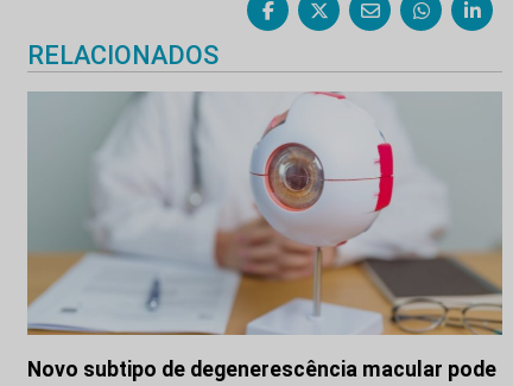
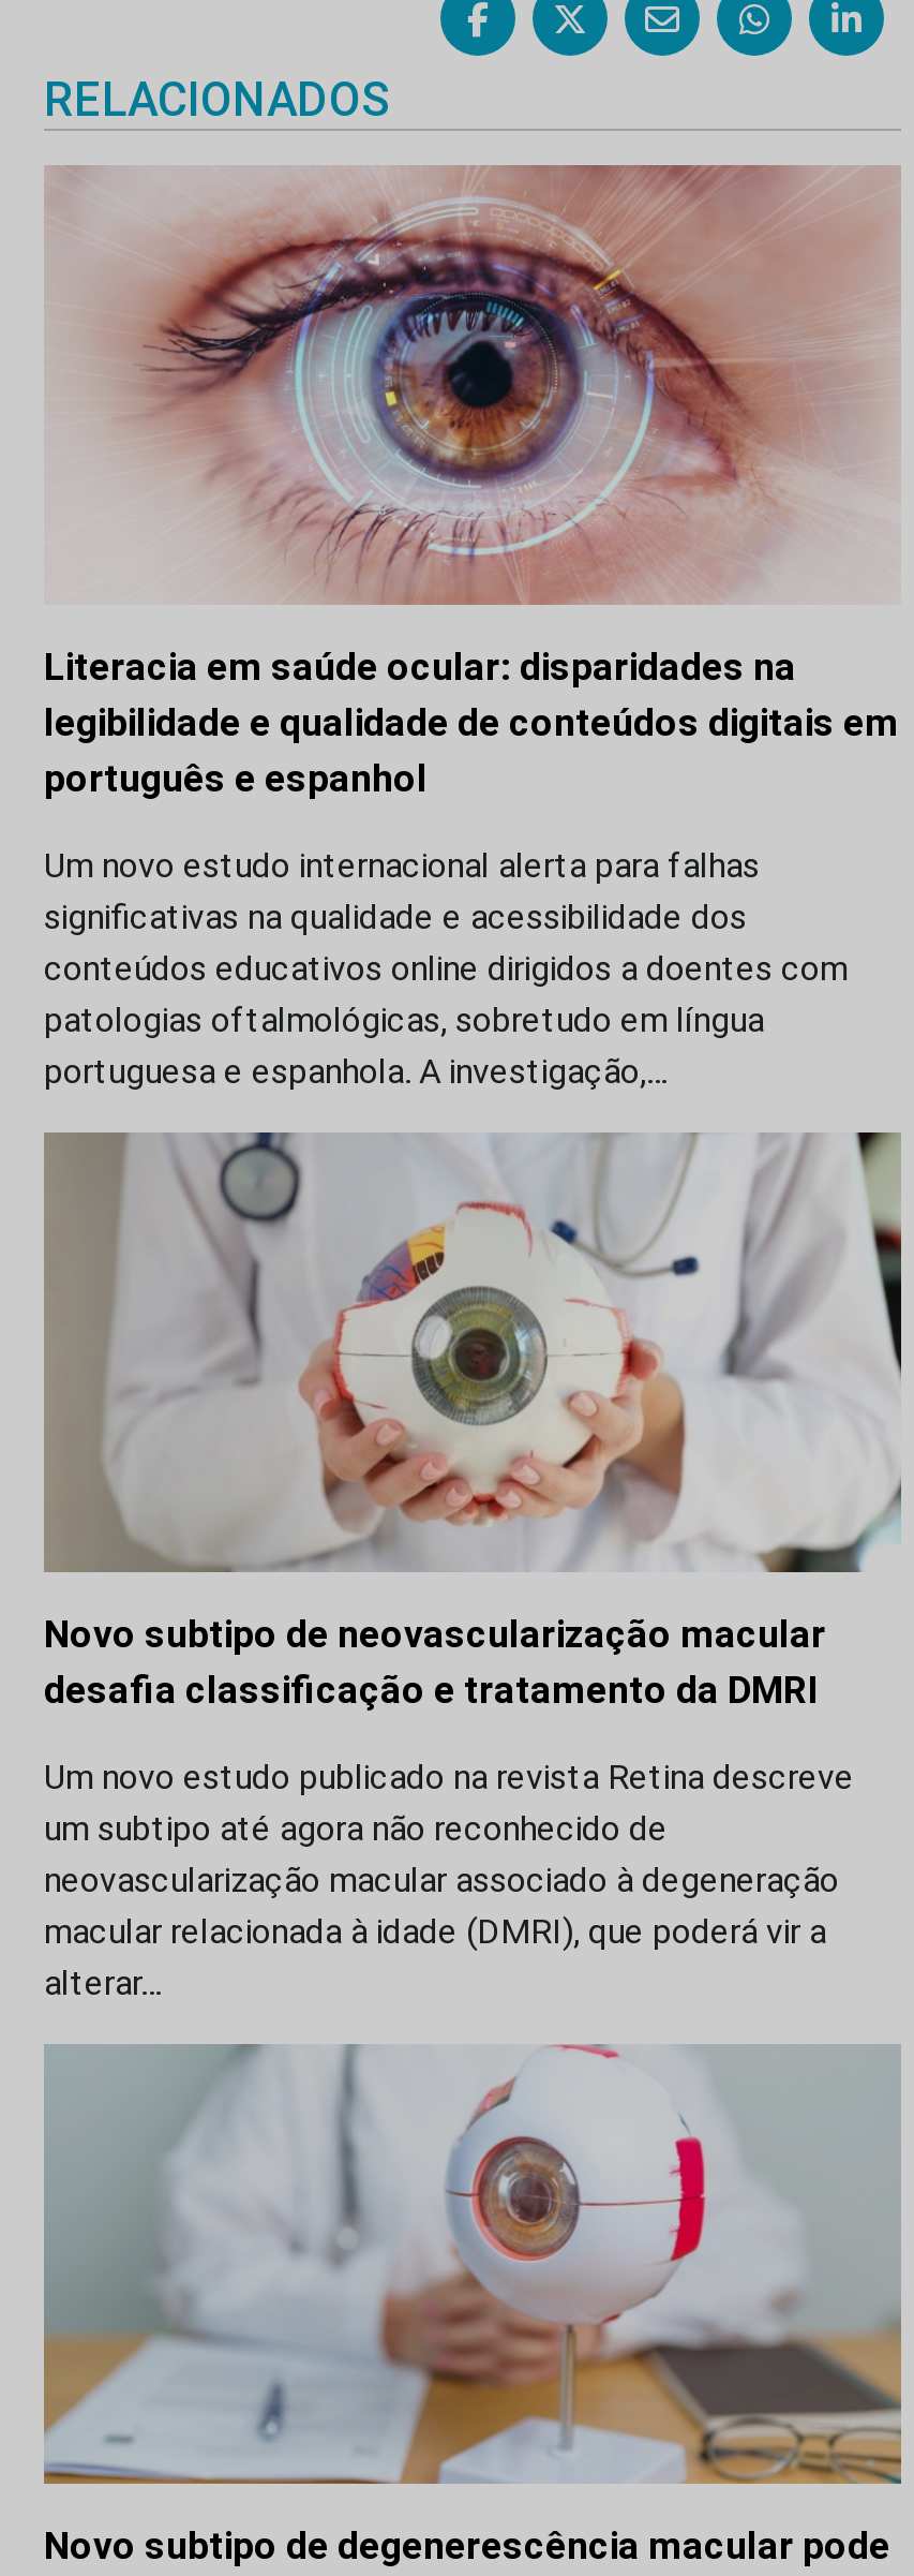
+ [image]
+ Novo subtipo de neovascularização macular
+ desafia classificação e tratamento da DMRI
+ Um novo estudo publicado na revista Retina descreve
+ um subtipo até agora não reconhecido de
+ neovascularização macular associado à degeneração
+ macular relacionada à idade (DMRI), que poderá vir a
+ alterar…

+ [image]
+ Literacia em saúde ocular: disparidades na
+ legibilidade e qualidade de conteúdos digitais em
+ português e espanhol
+ Um novo estudo internacional alerta para falhas
+ significativas na qualidade e acessibilidade dos
+ conteúdos educativos online dirigidos a doentes com
+ patologias oftalmológicas, sobretudo em língua
+ portuguesa e espanhola. A investigação,…
